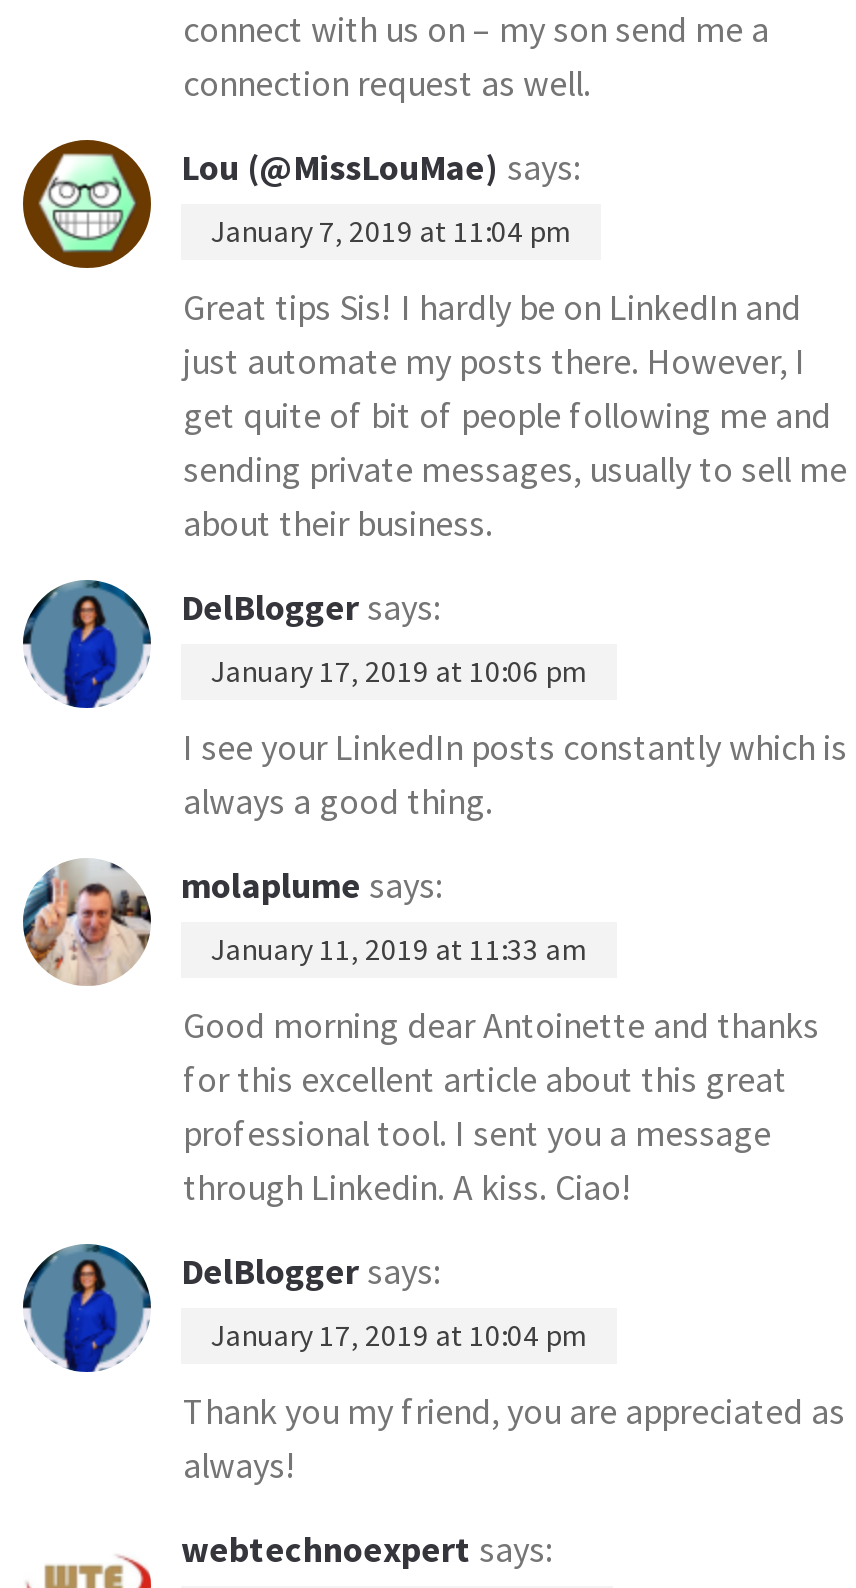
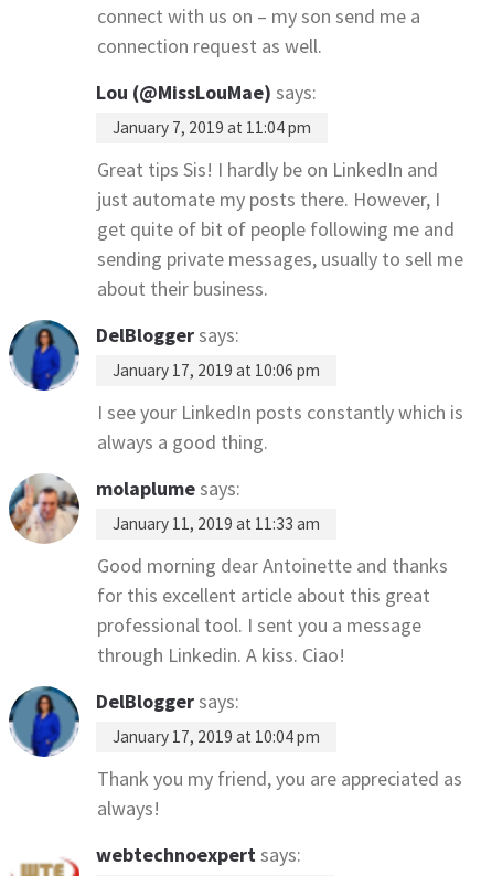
- [image]
